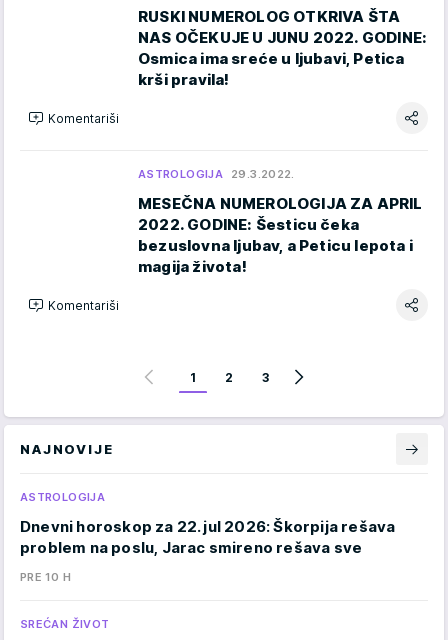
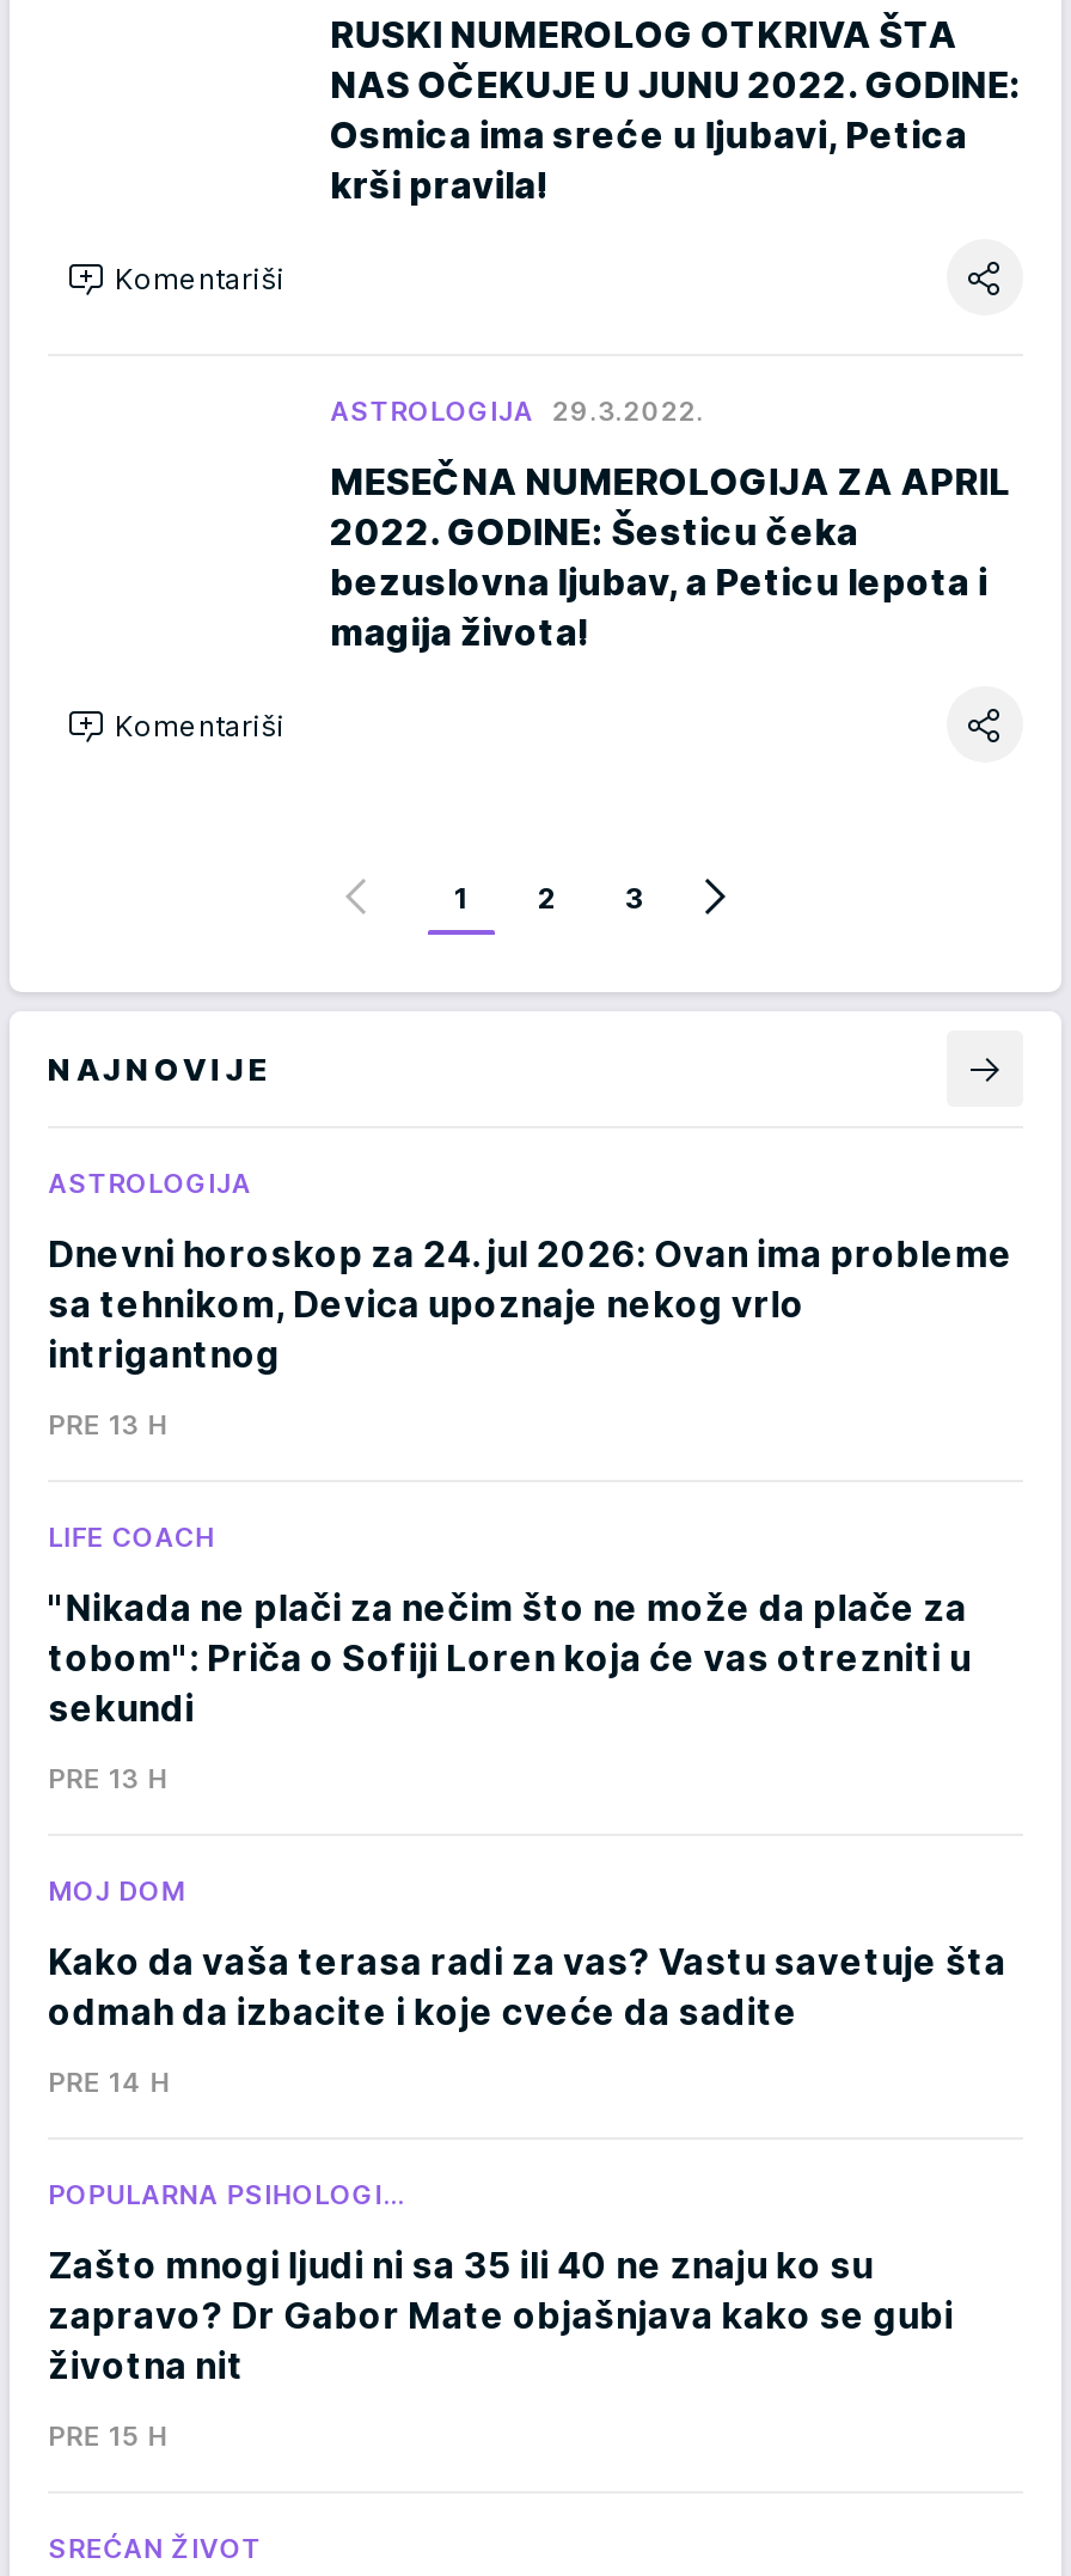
- Dnevni horoskop za 22. jul 2026: Škorpija rešava
- problem na poslu, Jarac smireno rešava sve
- PRE 10 H
+ Dnevni horoskop za 24. jul 2026: Ovan ima probleme
+ sa tehnikom, Devica upoznaje nekog vrlo
+ intrigantnog
+ PRE 13 H
+ LIFE COACH
+ "Nikada ne plači za nečim što ne može da plače za
+ tobom": Priča o Sofiji Loren koja će vas otrezniti u
+ sekundi
+ PRE 13 H
+ MOJ DOM
+ Kako da vaša terasa radi za vas? Vastu savetuje šta
+ odmah da izbacite i koje cveće da sadite
+ PRE 14 H
+ POPULARNA PSIHOLOGI…
+ Zašto mnogi ljudi ni sa 35 ili 40 ne znaju ko su
+ zapravo? Dr Gabor Mate objašnjava kako se gubi
+ životna nit
+ PRE 15 H
